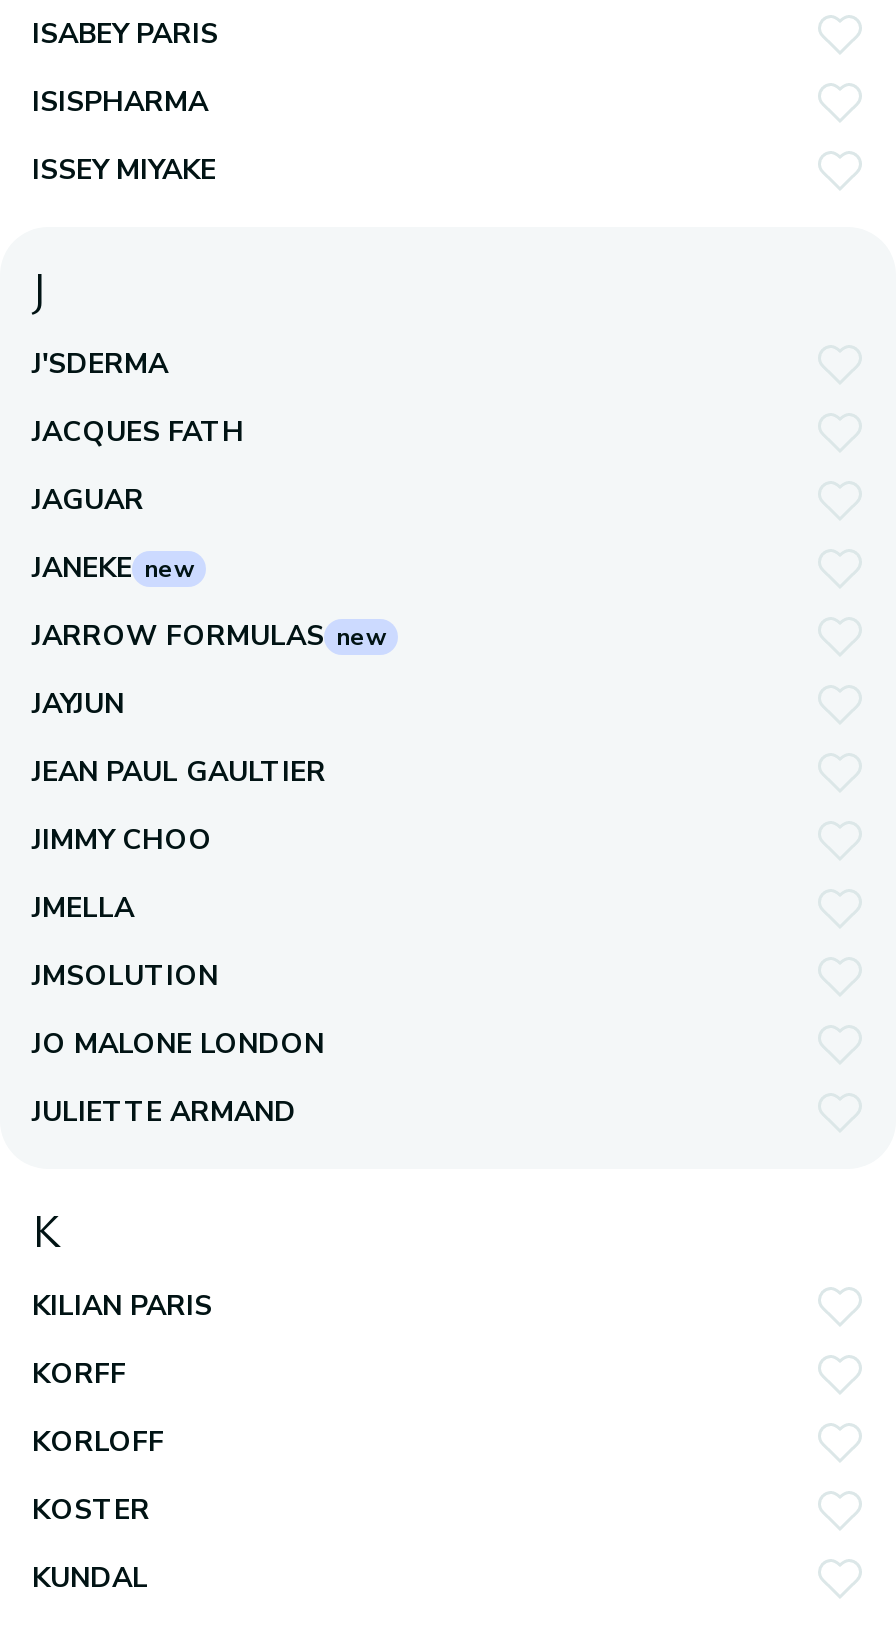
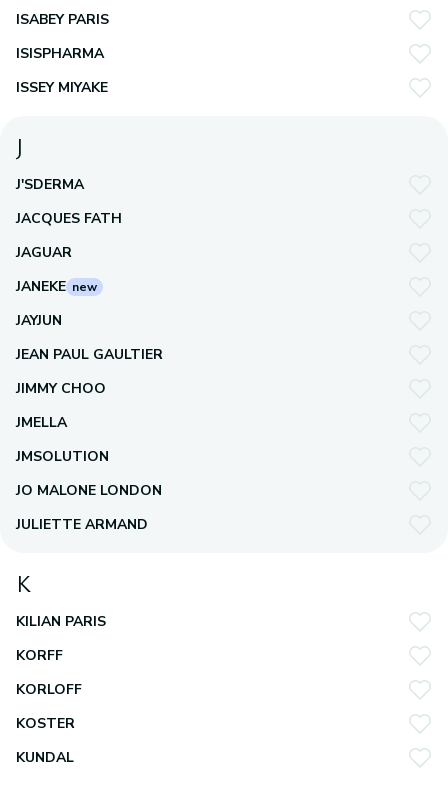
- JARROW FORMULAS new
